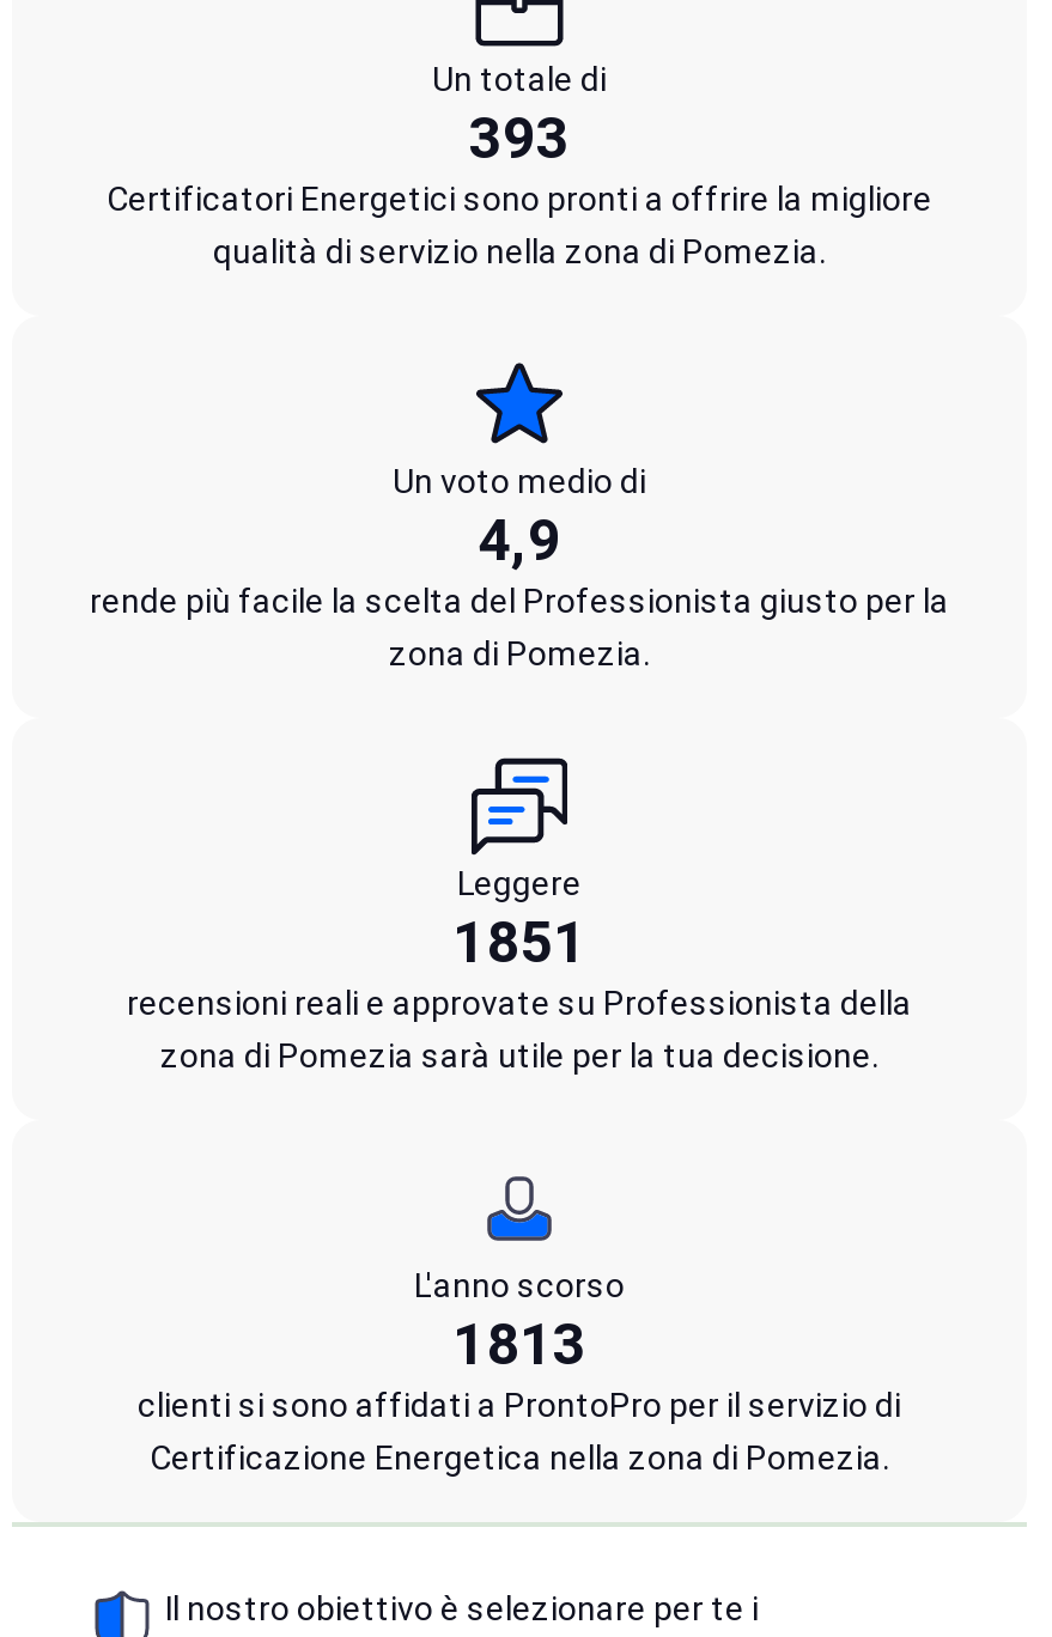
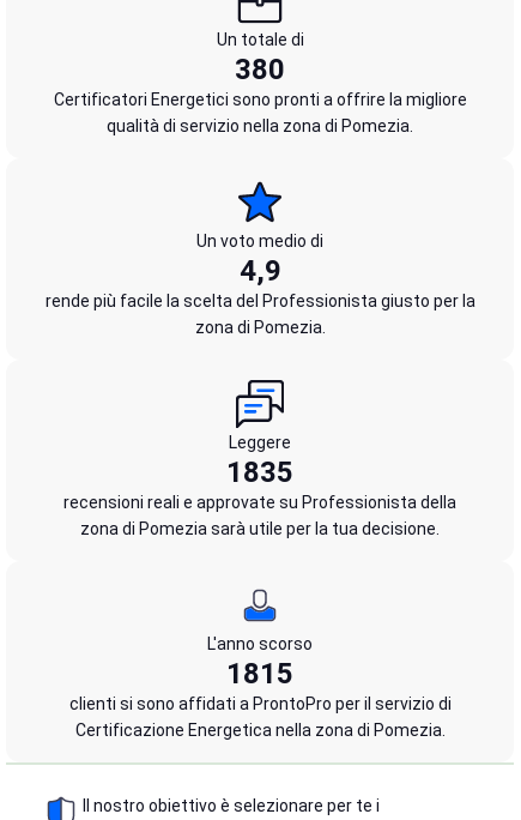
- 393
+ 380

- 1851
+ 1835

- 1813
+ 1815
